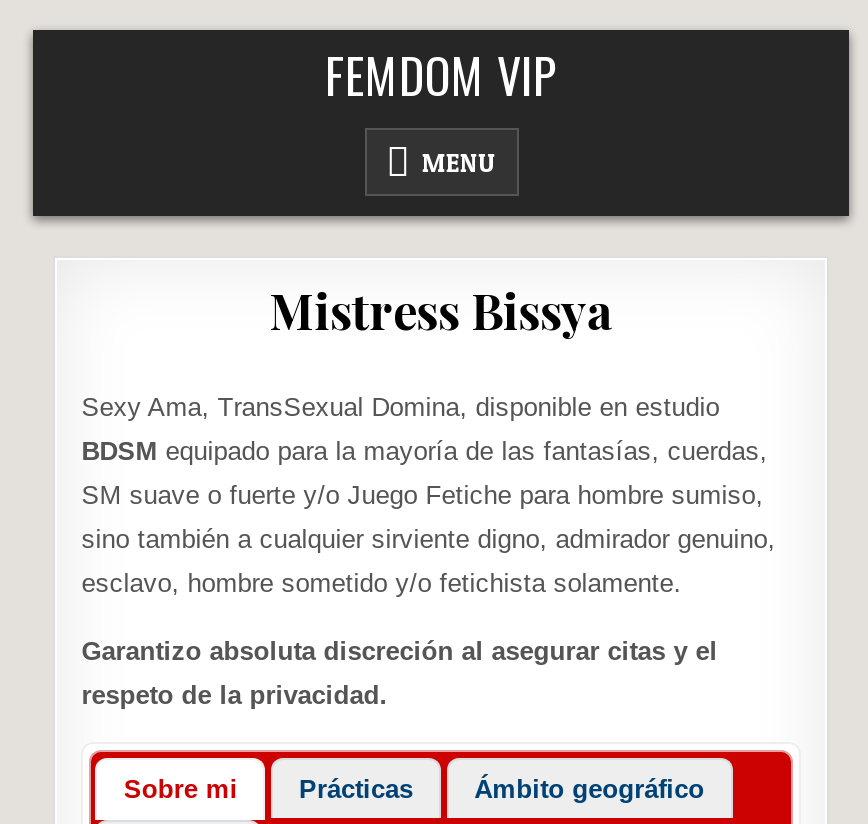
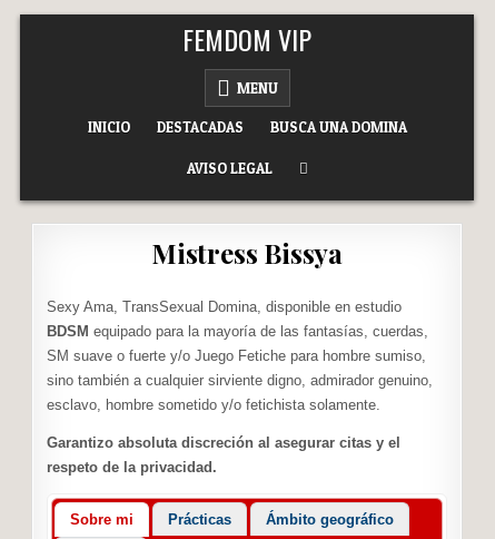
+ INICIO
+ DESTACADAS
+ BUSCA UNA DOMINA
+ AVISO LEGAL
